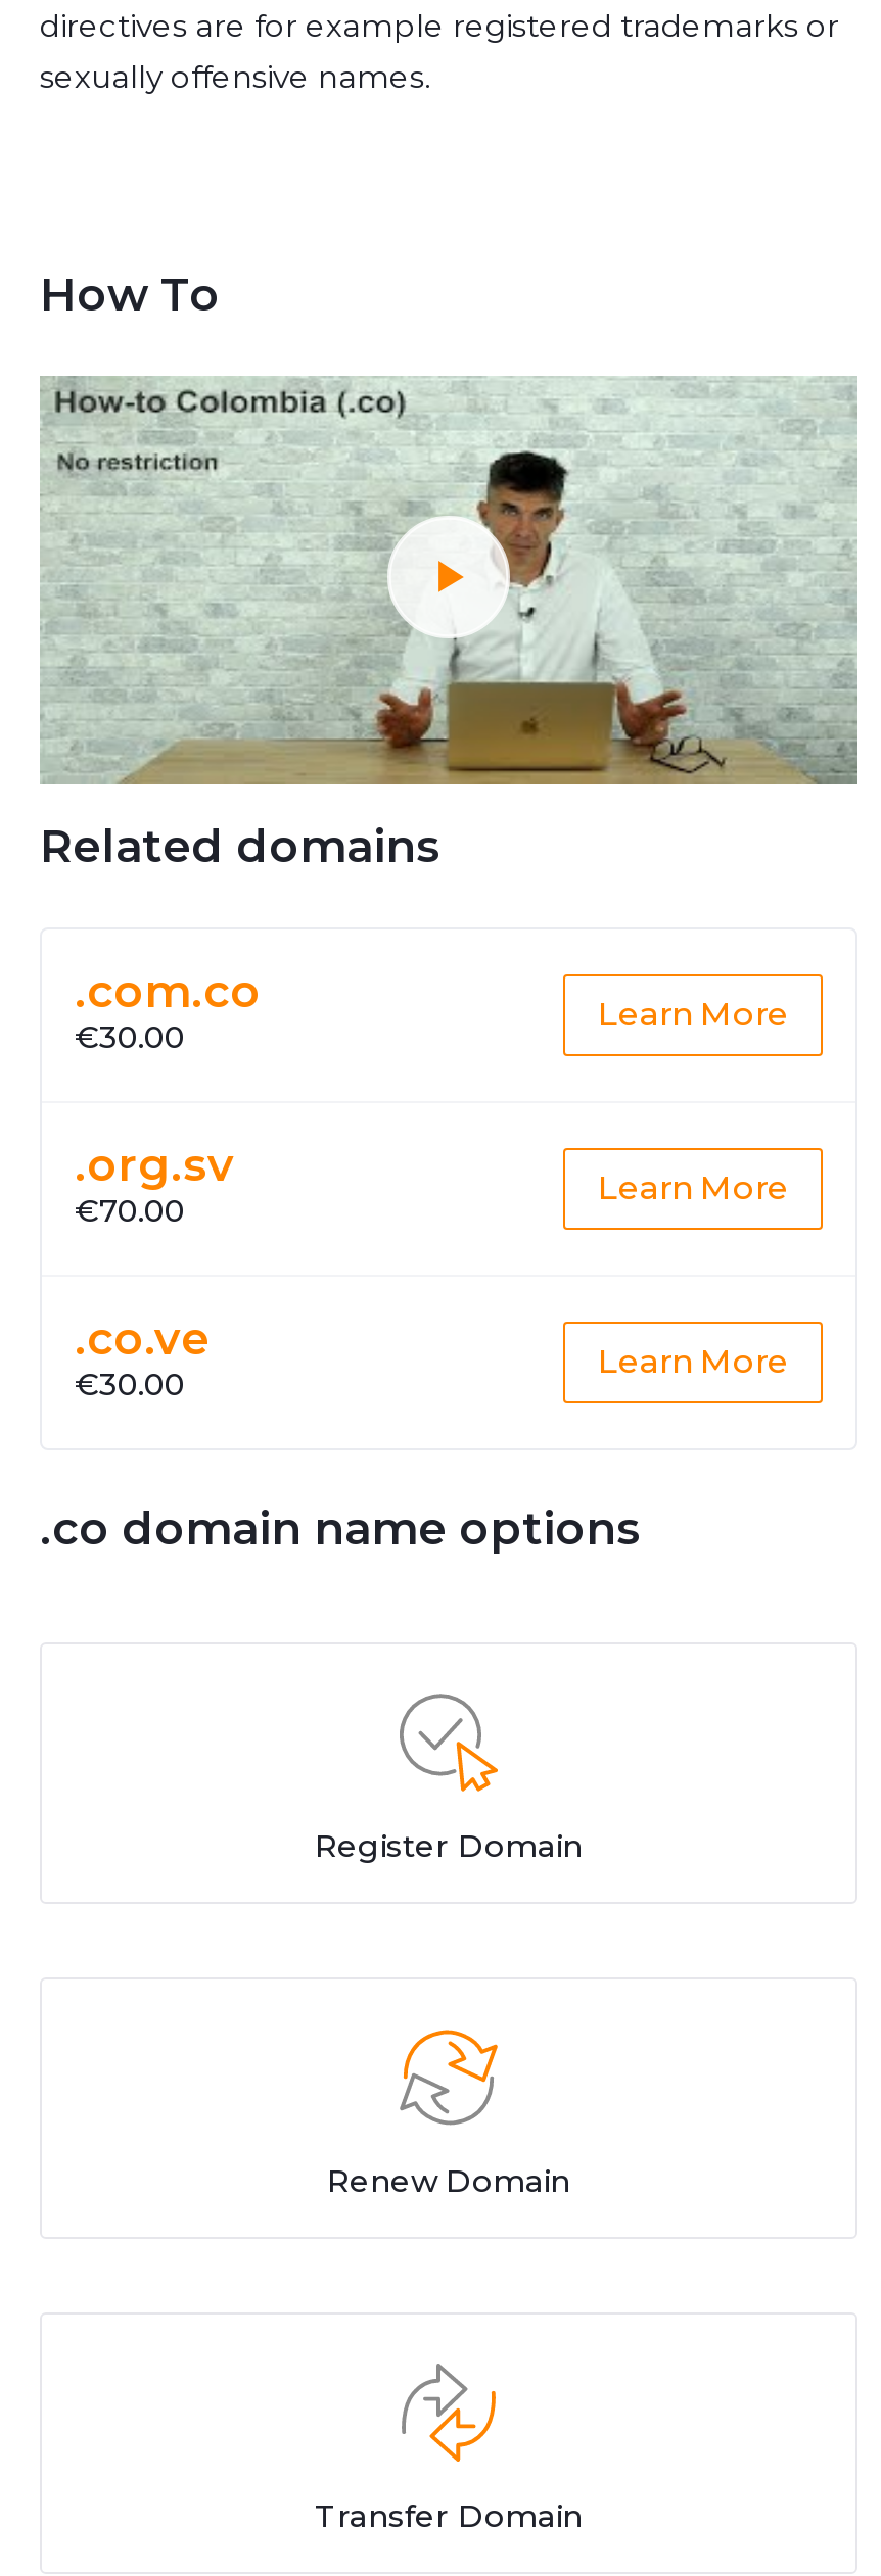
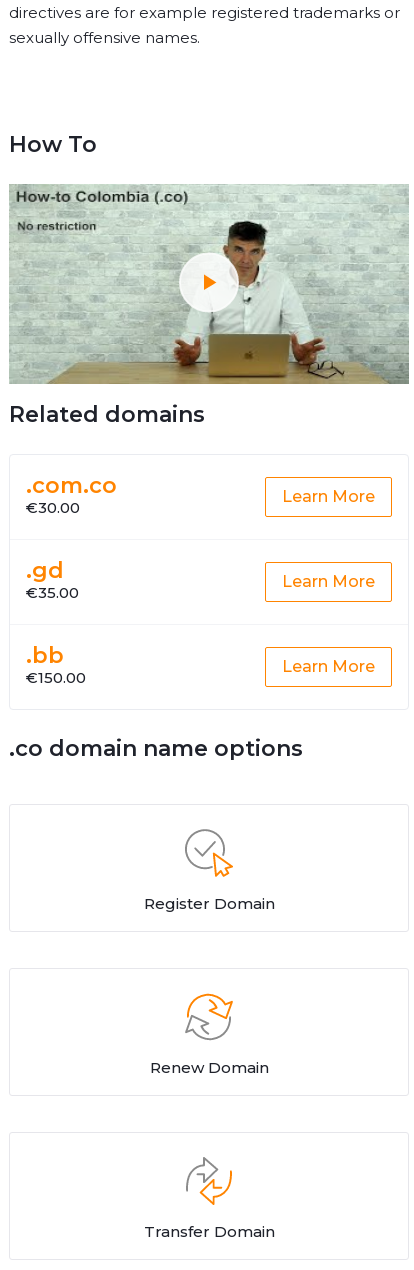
- .org.sv
- €70.00
+ .gd
+ €35.00

- .co.ve
- €30.00
+ .bb
+ €150.00
